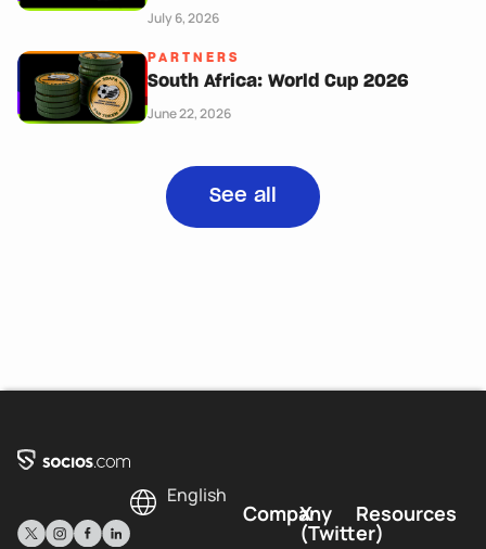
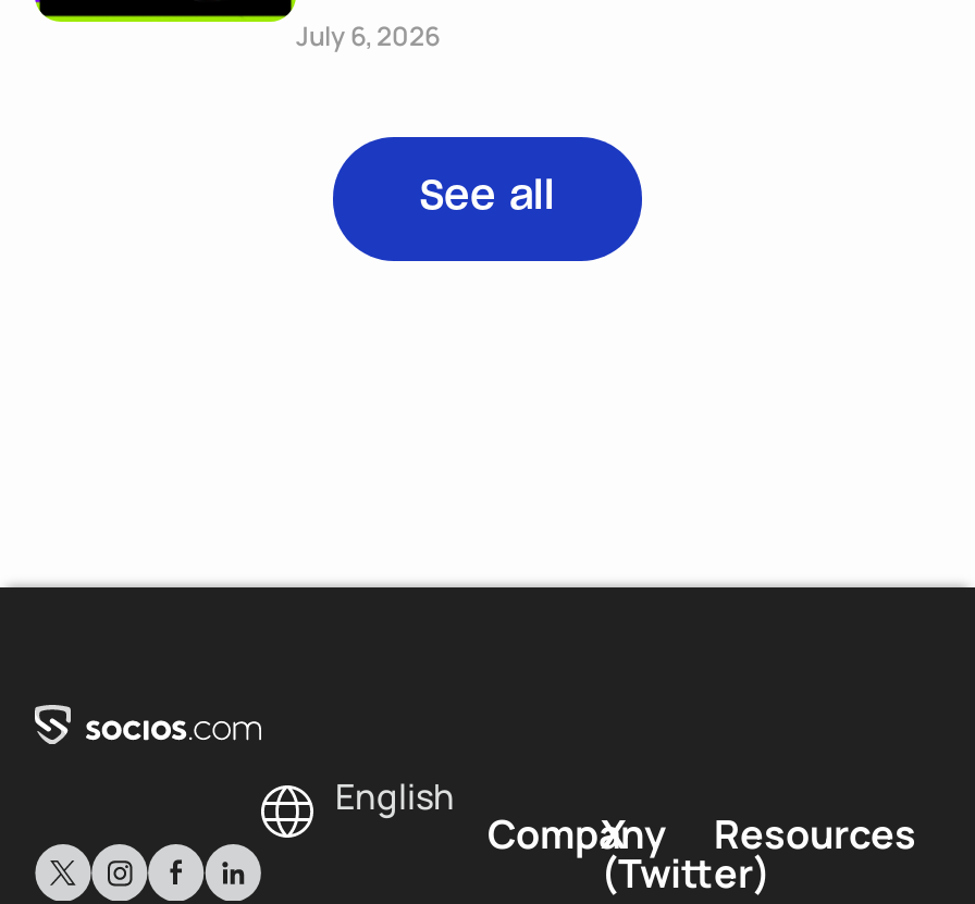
- [image]
- PARTNERS
- South Africa: World Cup 2026
- June 22, 2026
